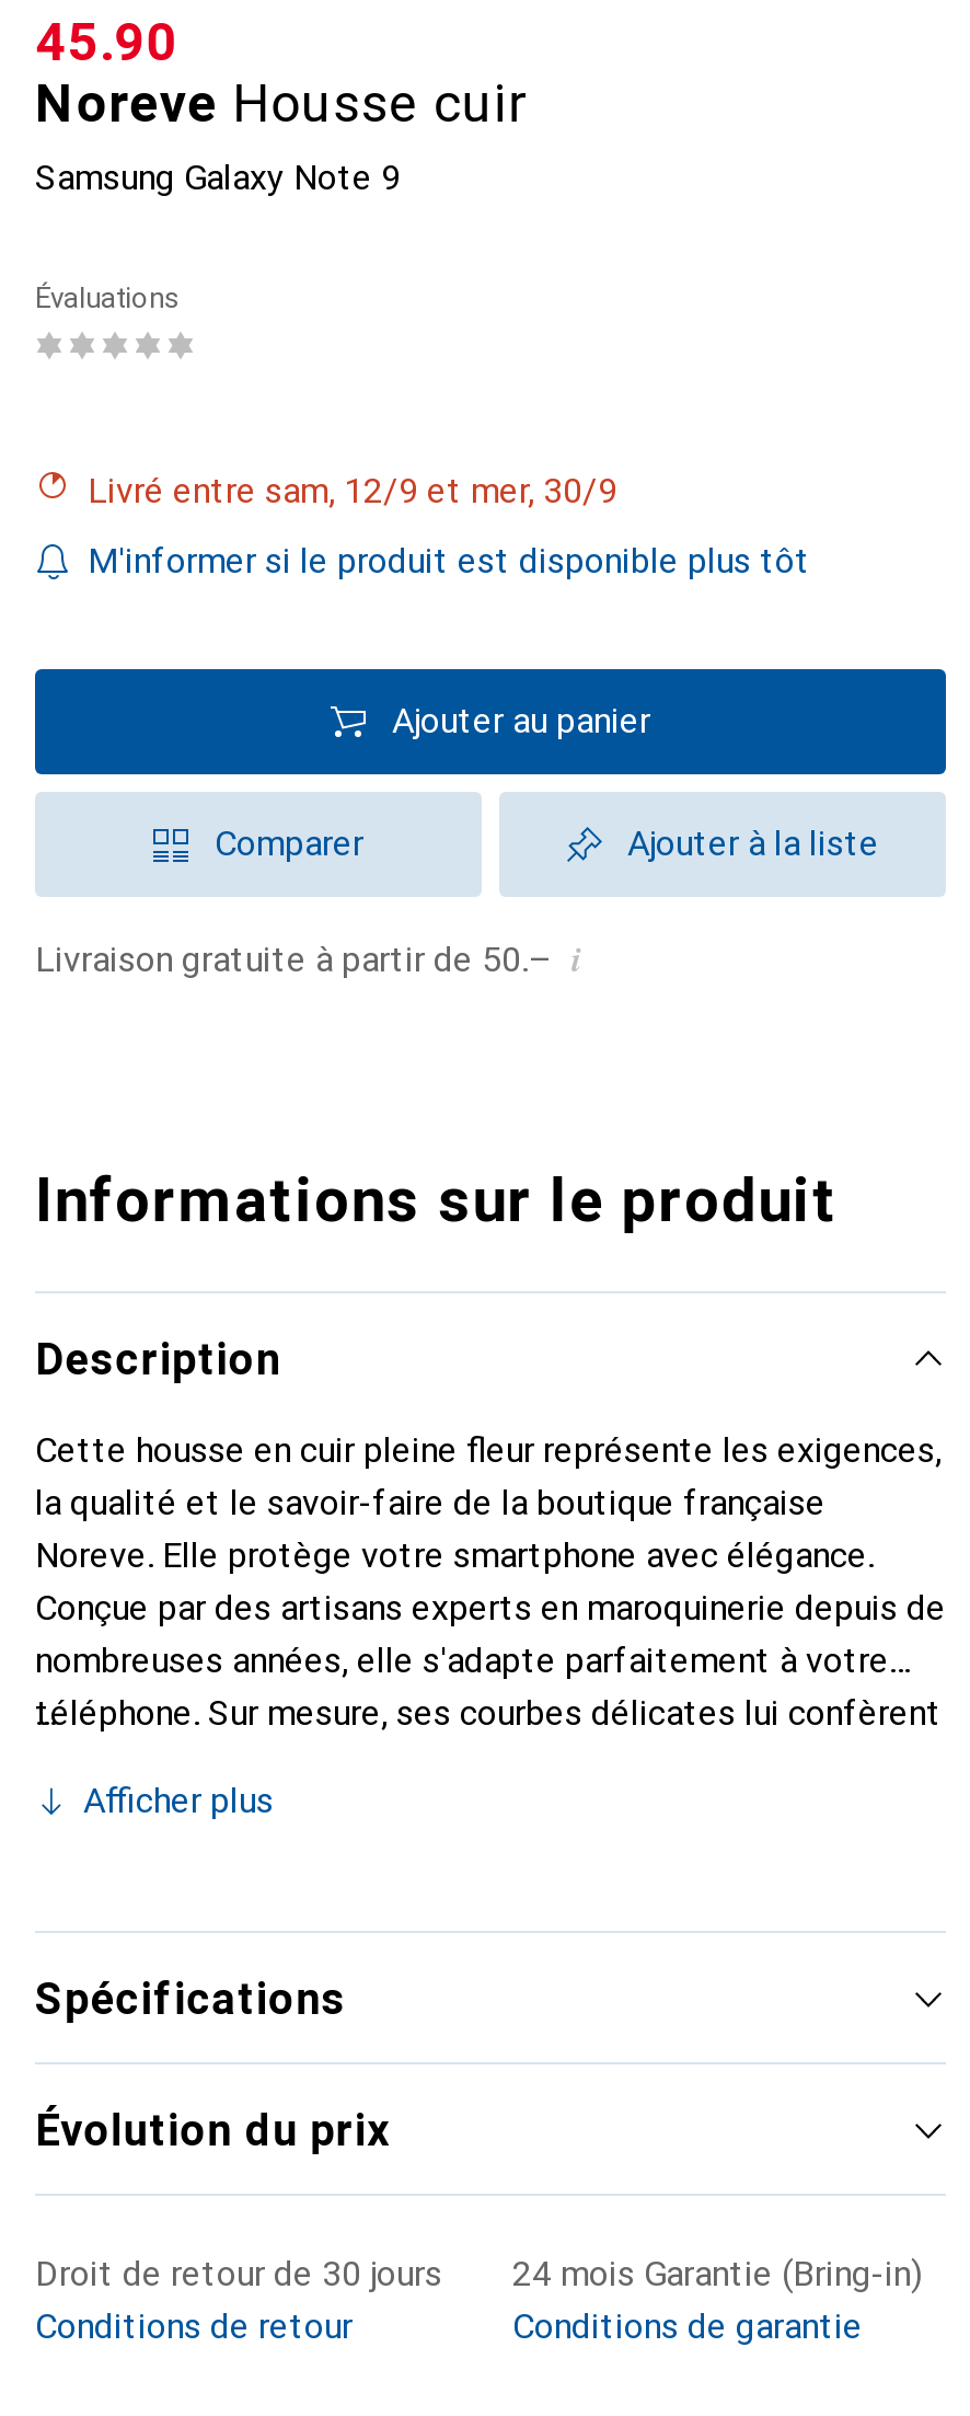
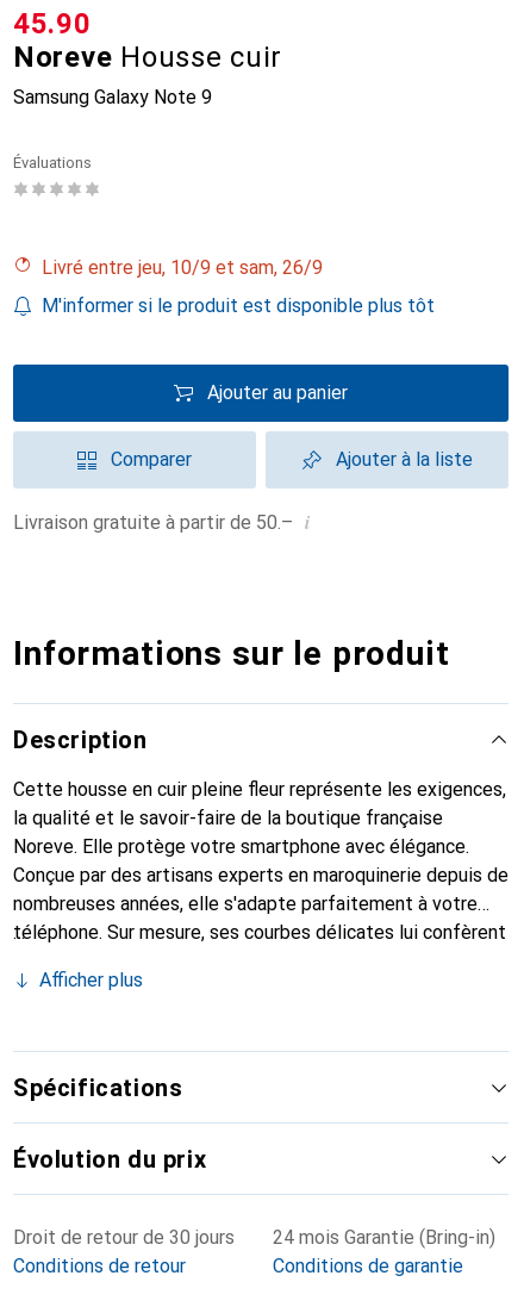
- Livré entre sam, 12/9 et mer, 30/9
+ Livré entre jeu, 10/9 et sam, 26/9
